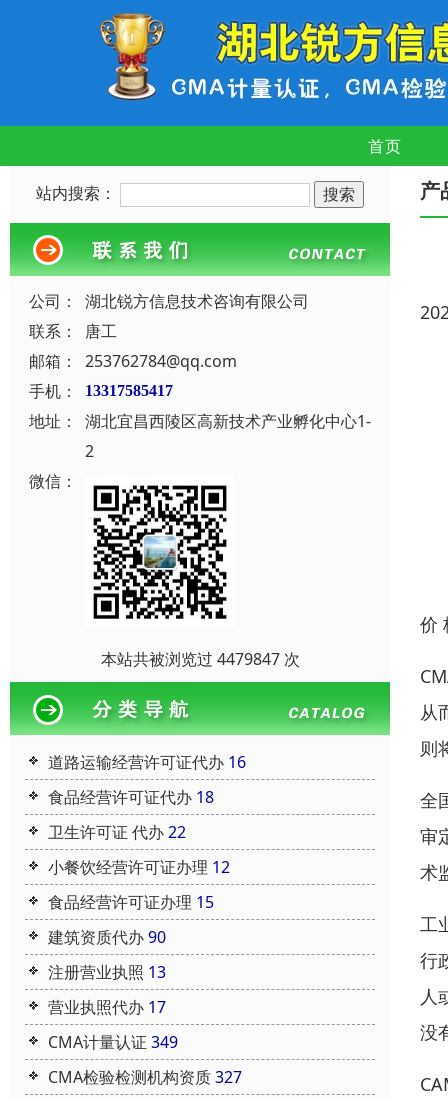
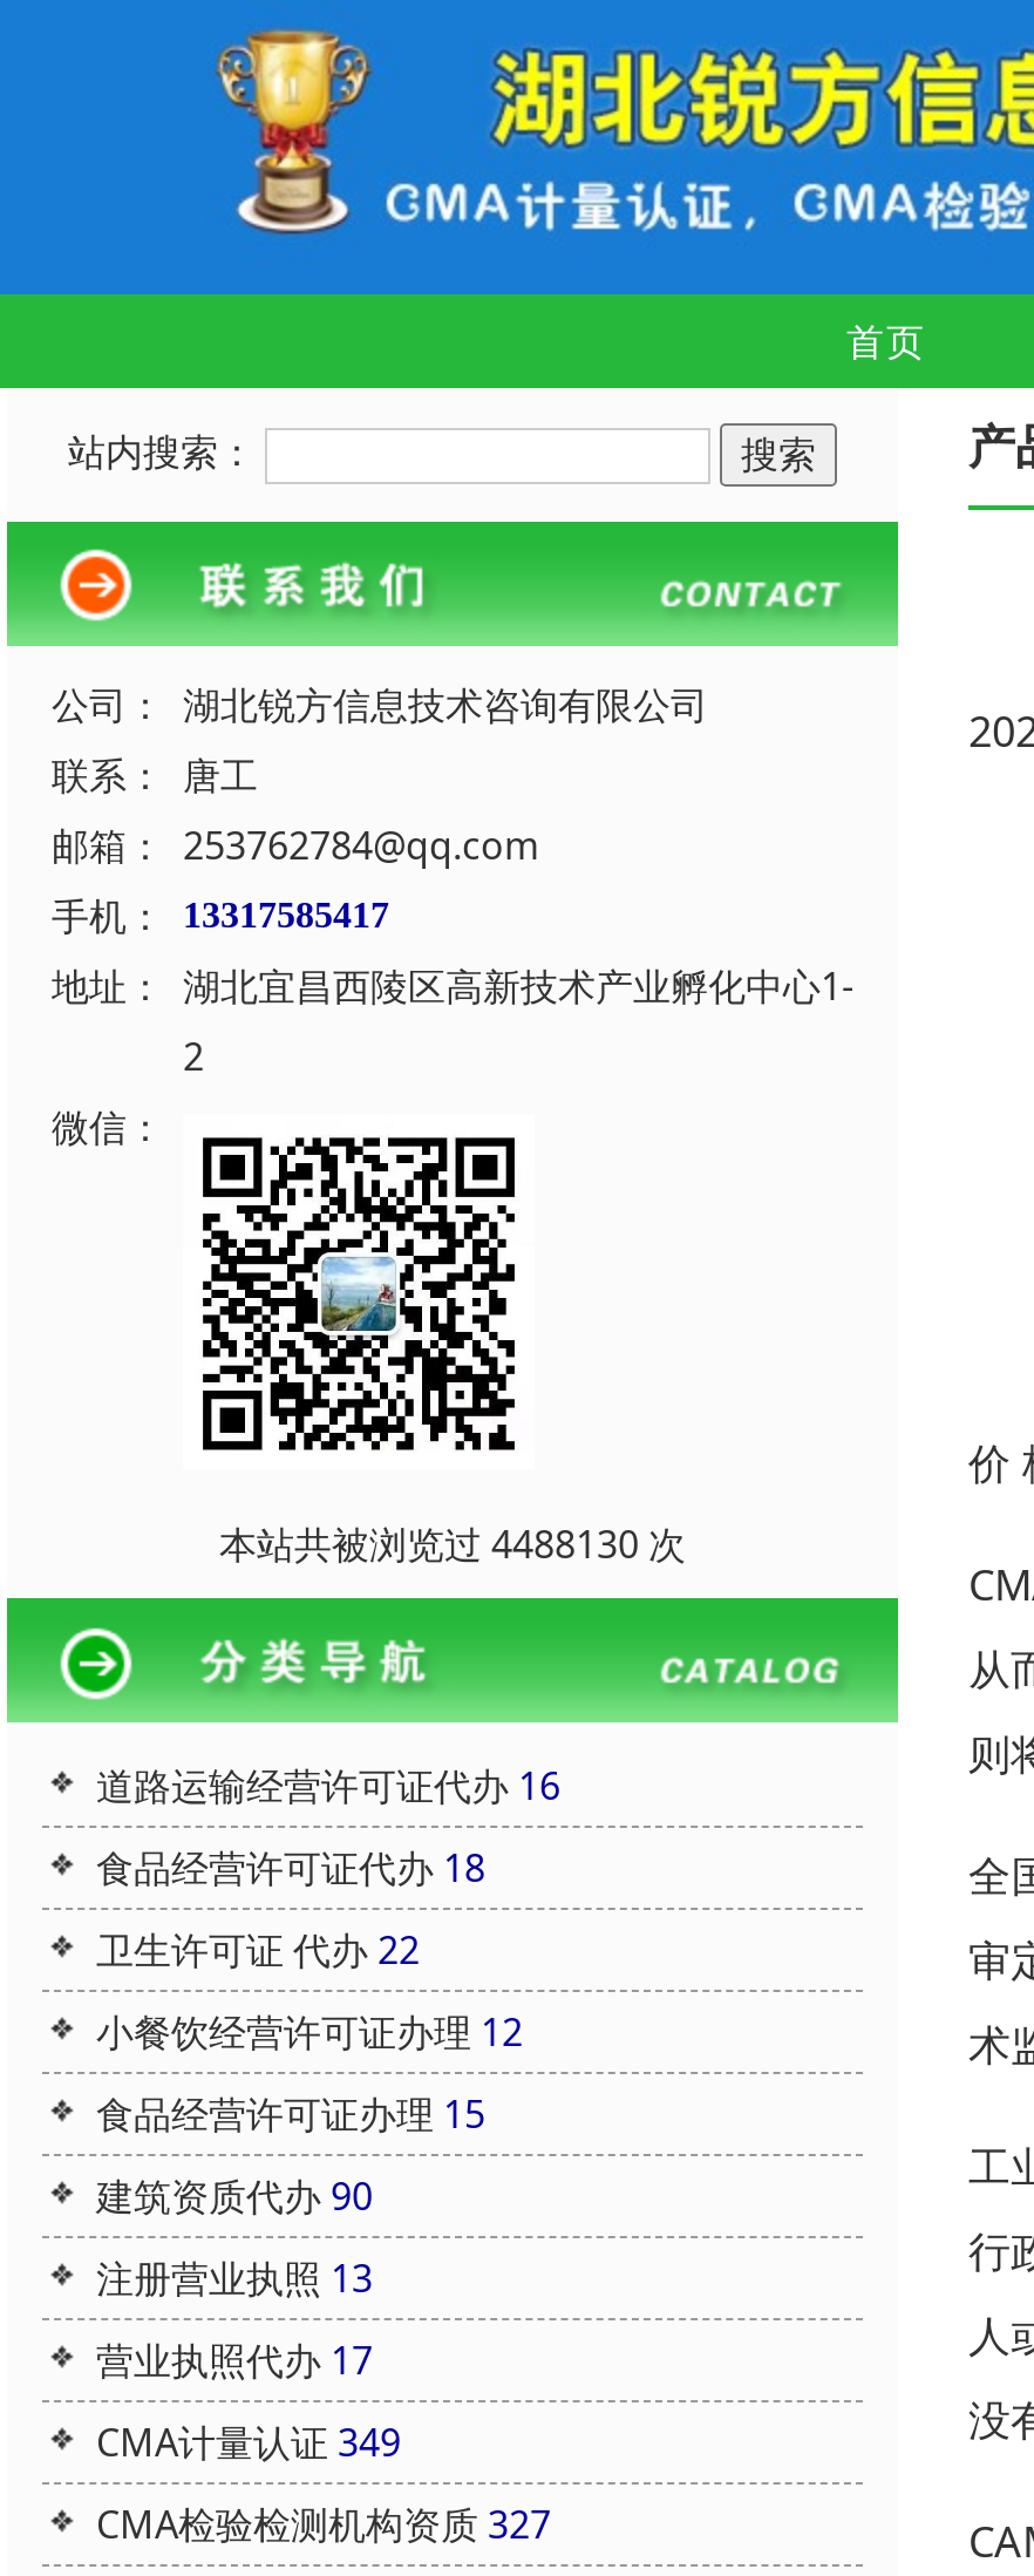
- 本站共被浏览过 4479847 次
+ 本站共被浏览过 4488130 次
